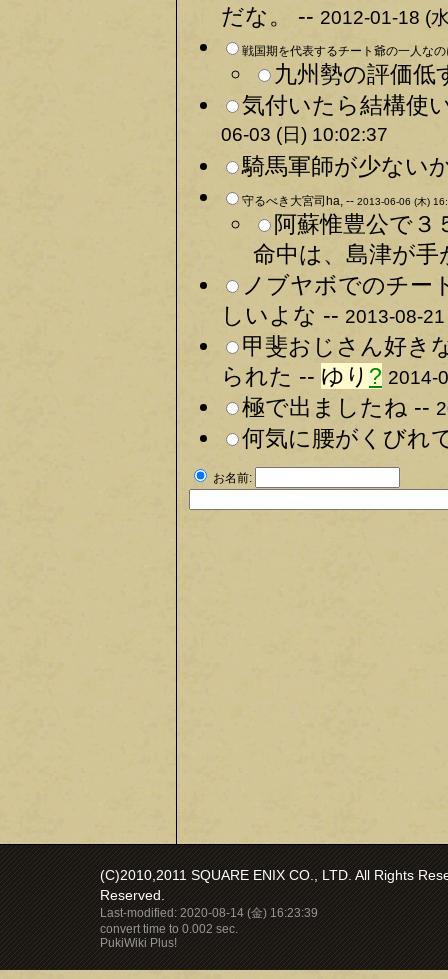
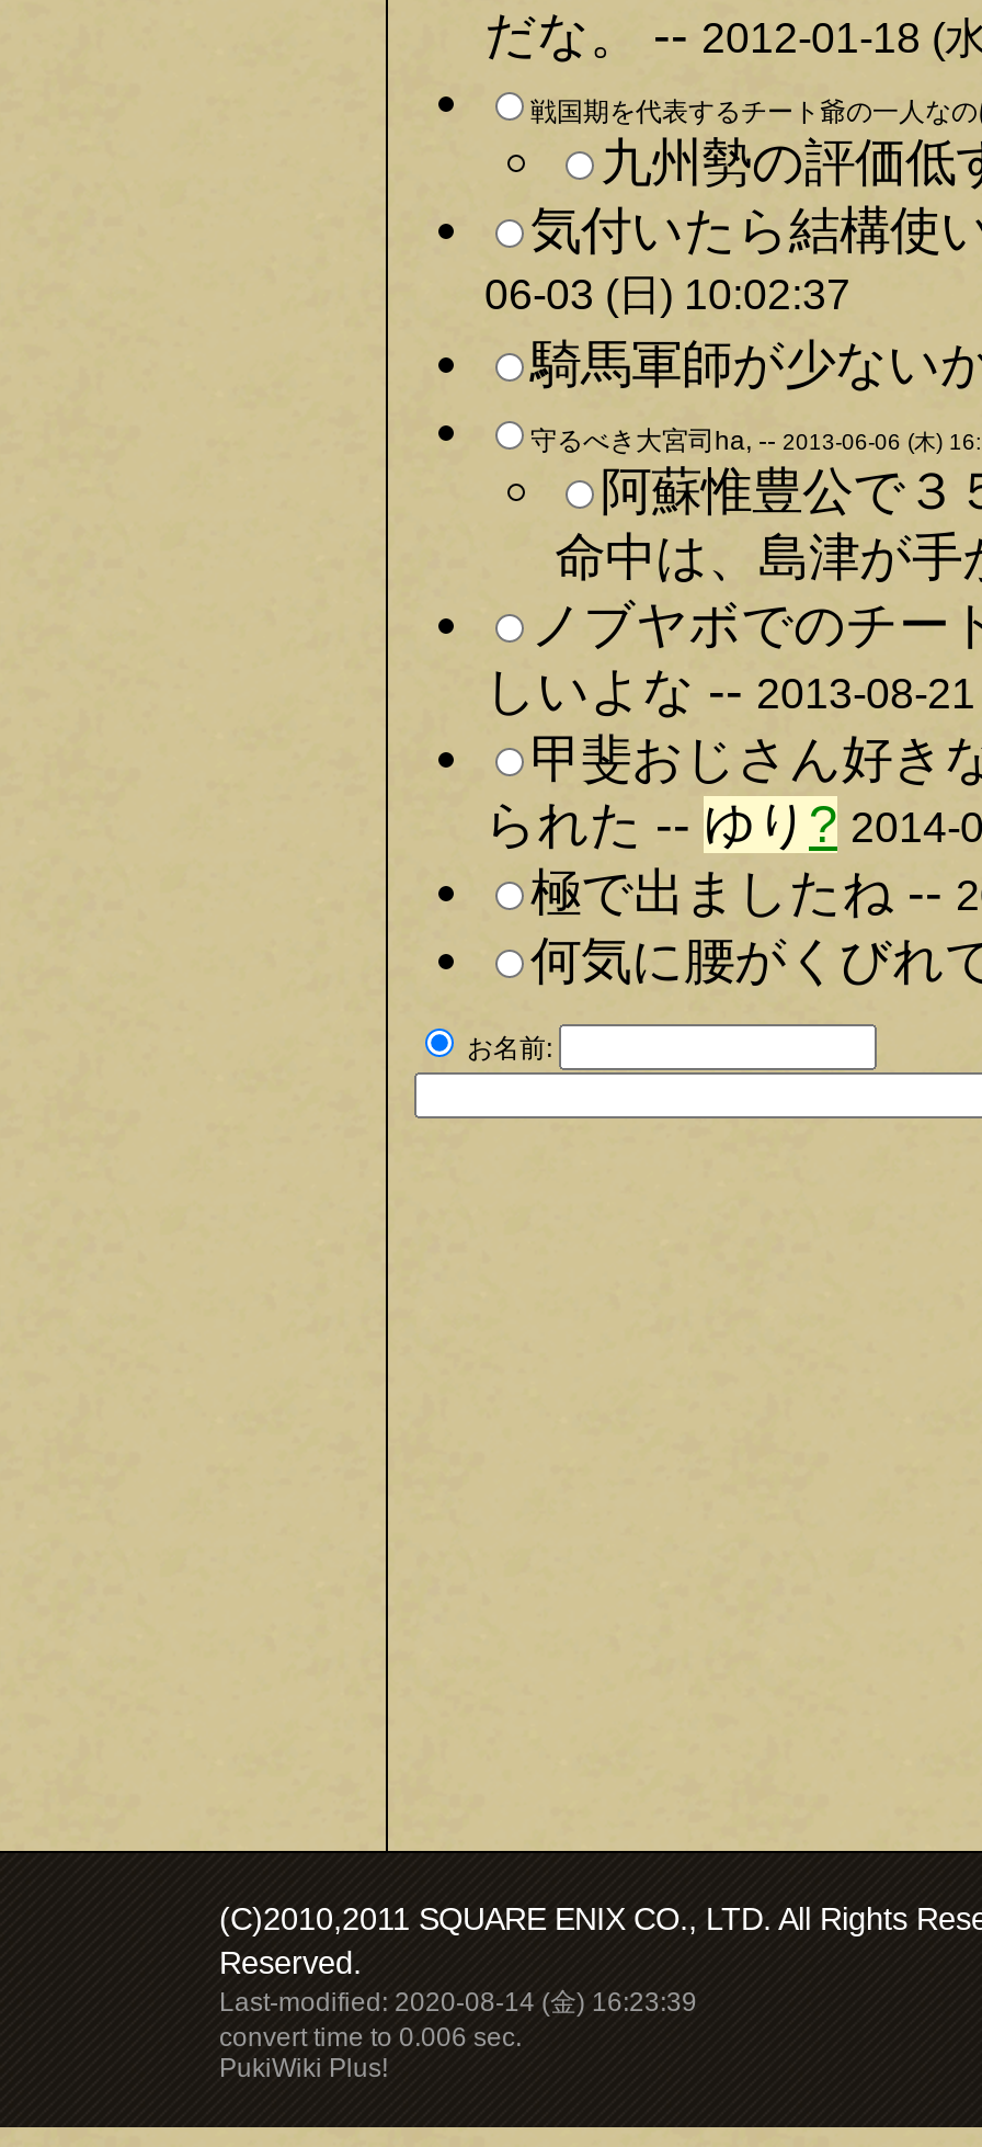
- convert time to 0.002 sec.
+ convert time to 0.006 sec.
